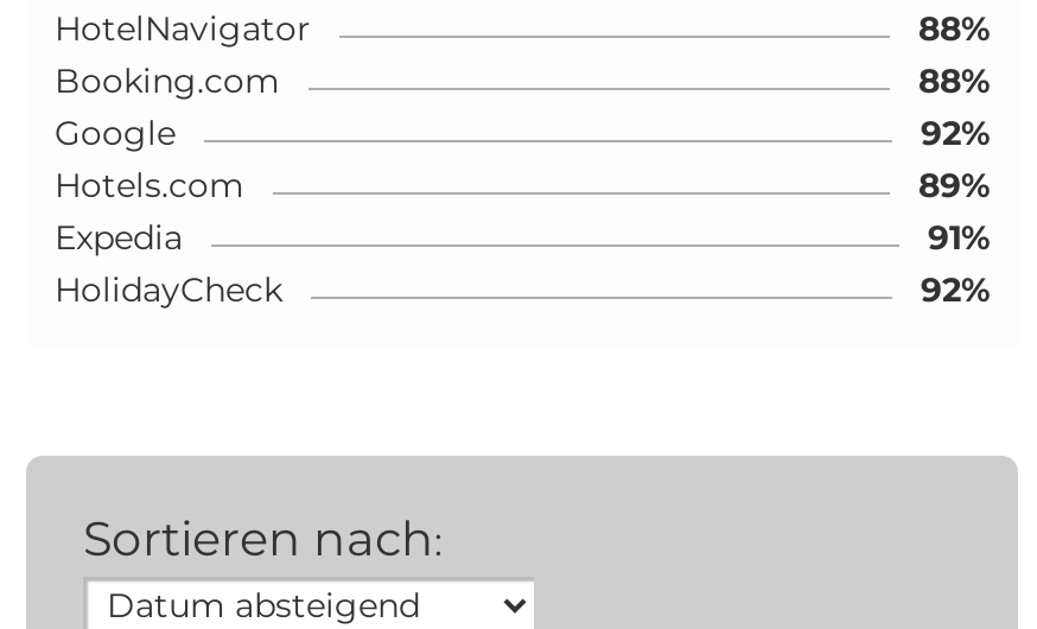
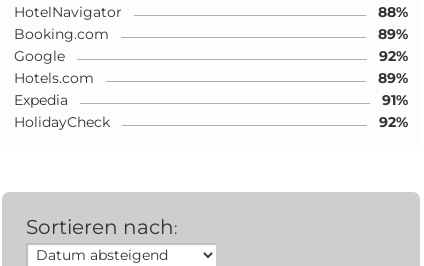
- 88%
+ 89%
